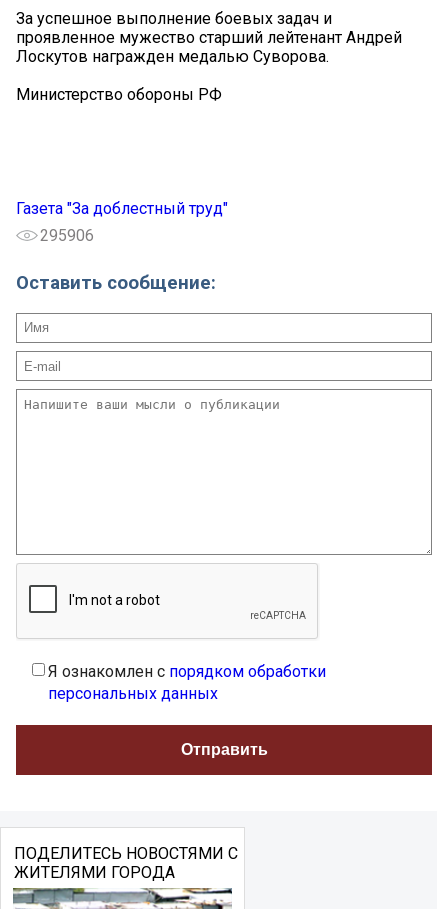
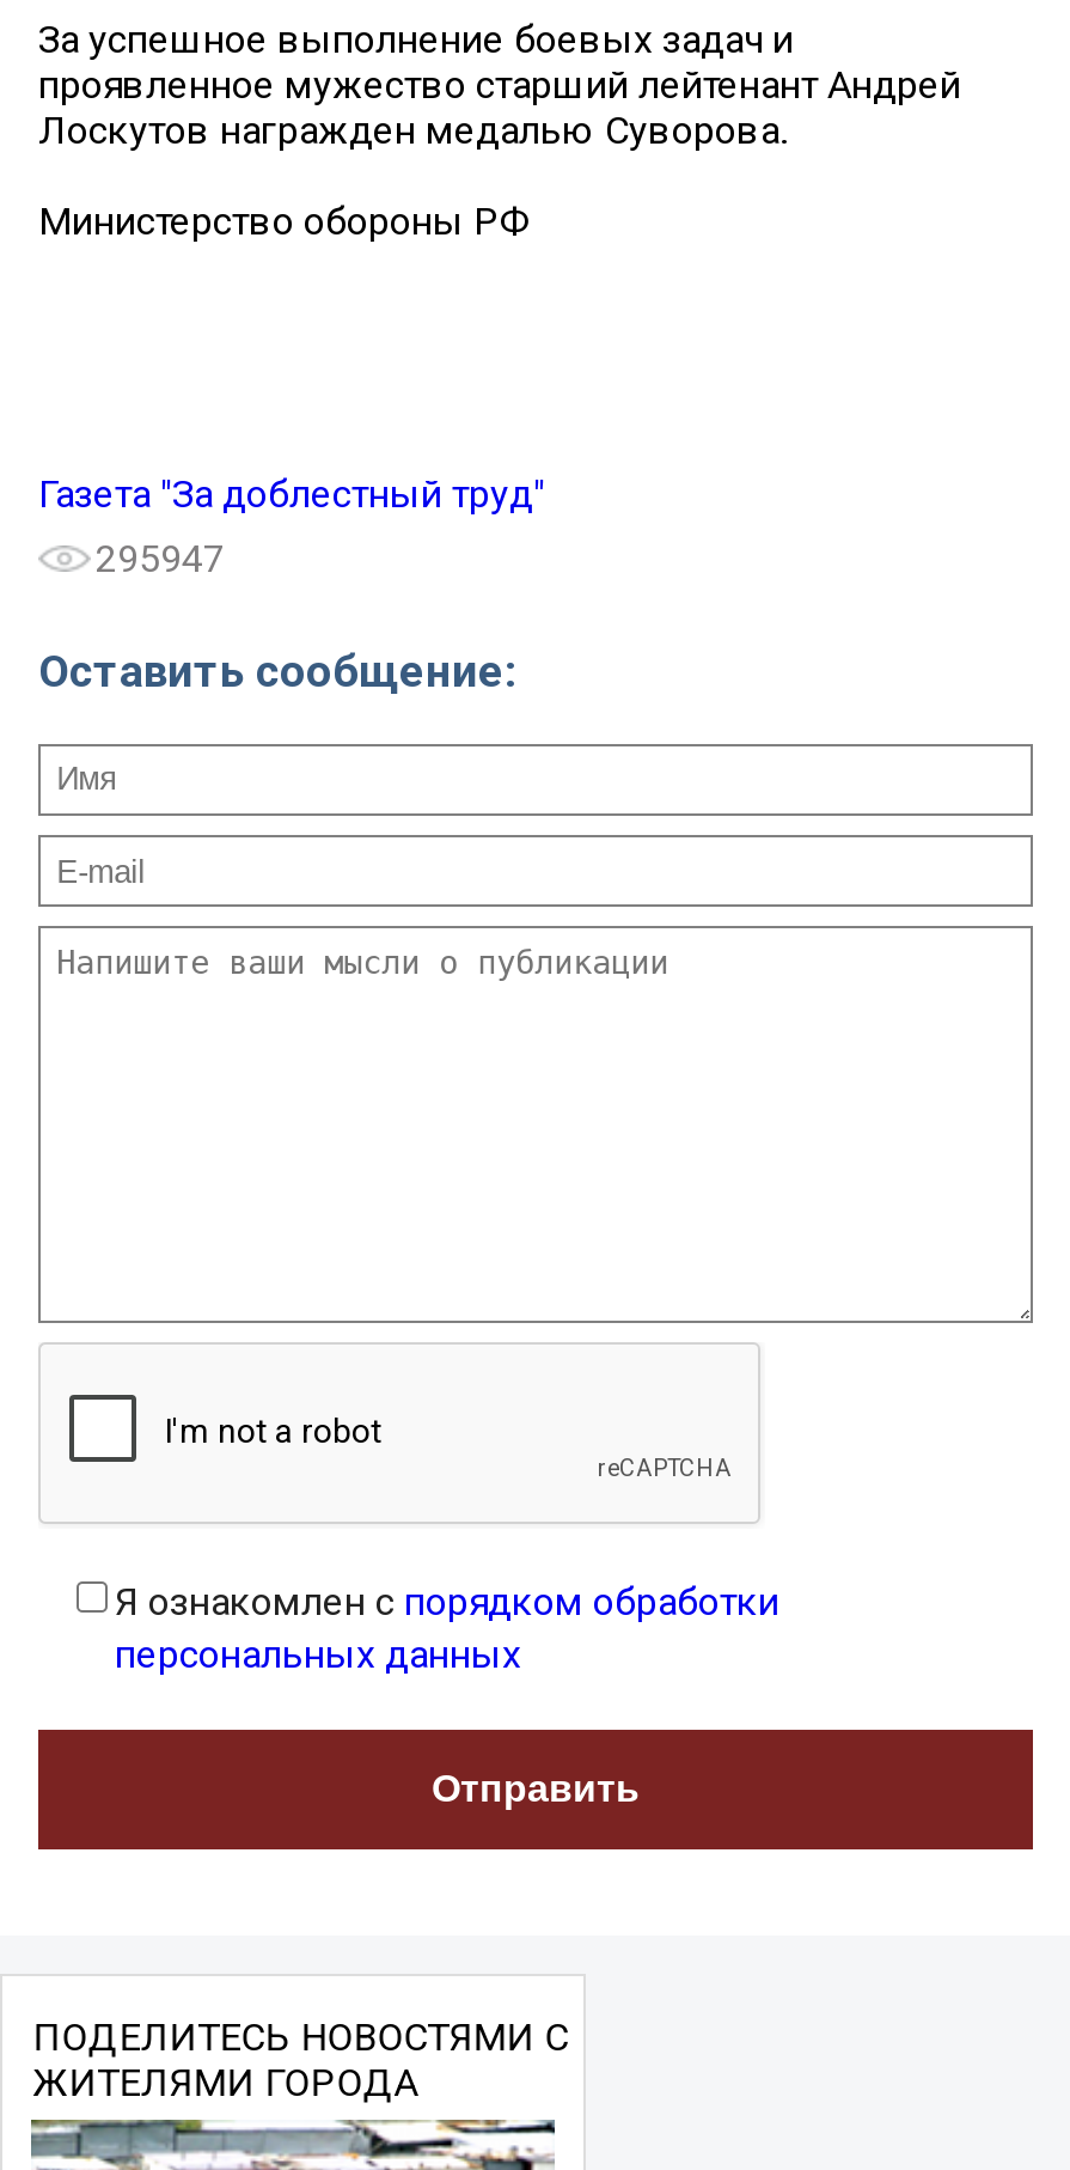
- 295906
+ 295947
